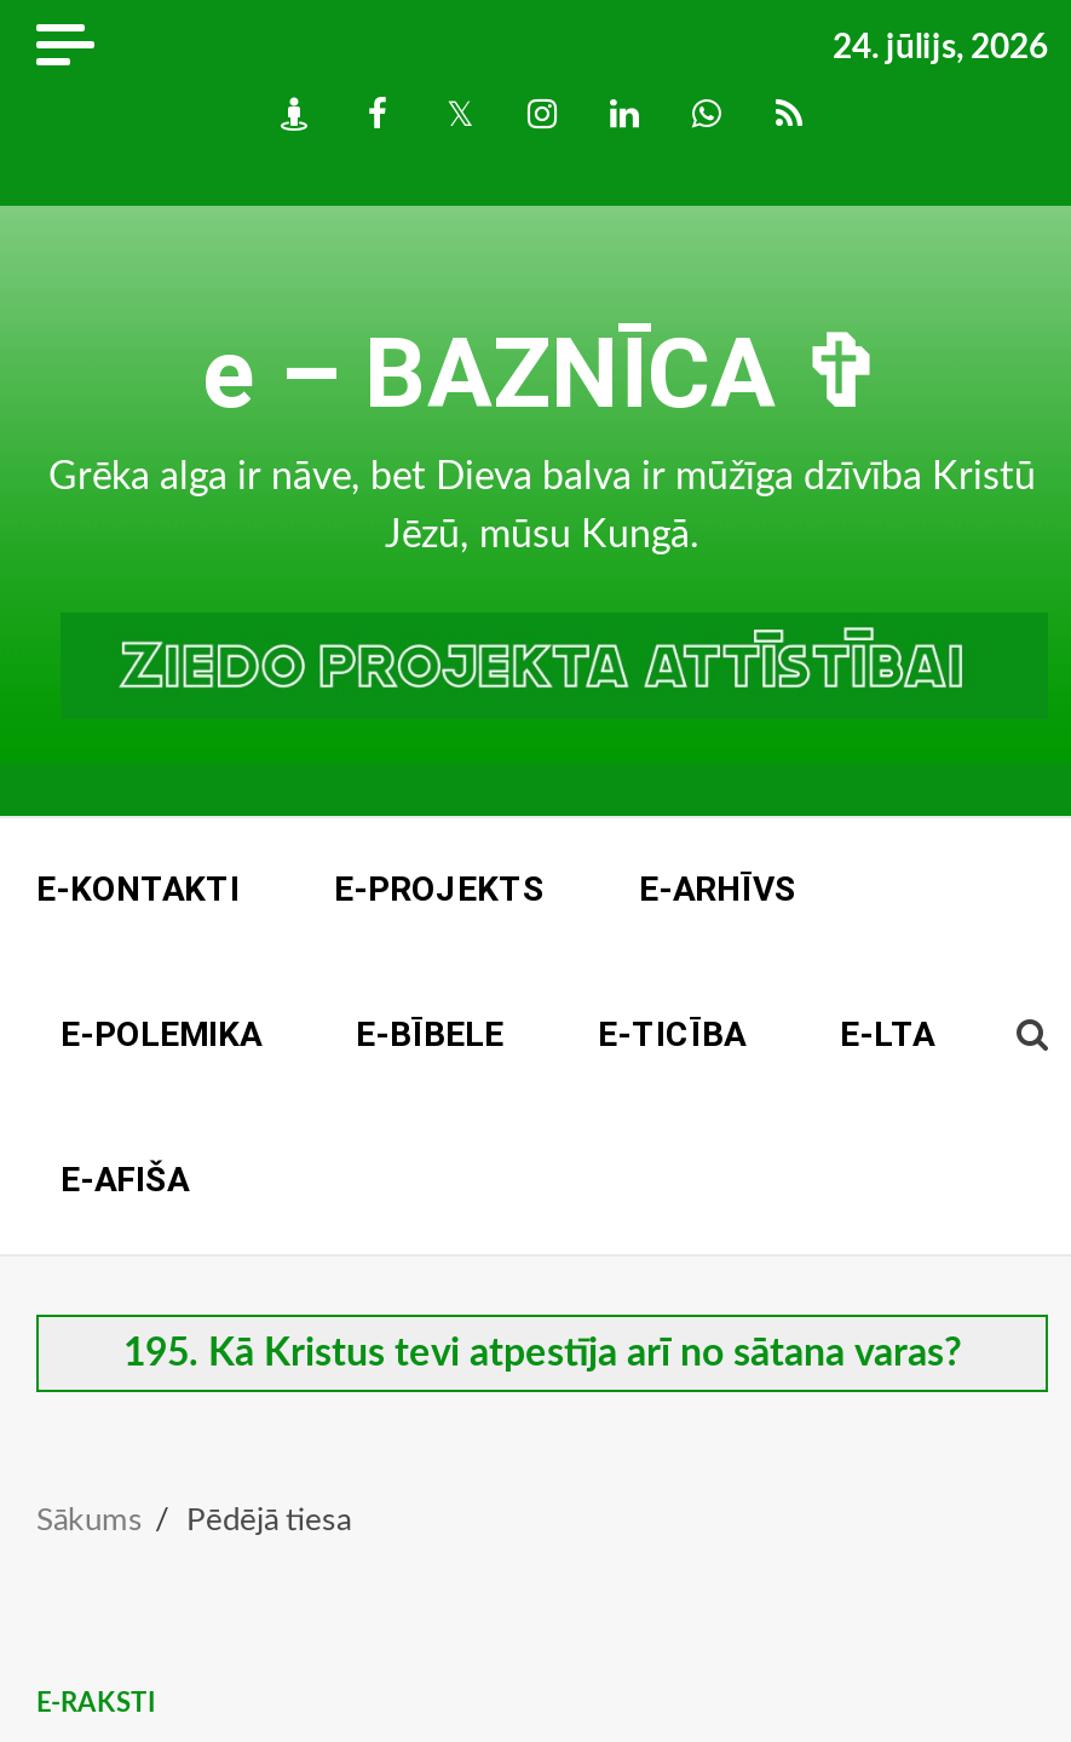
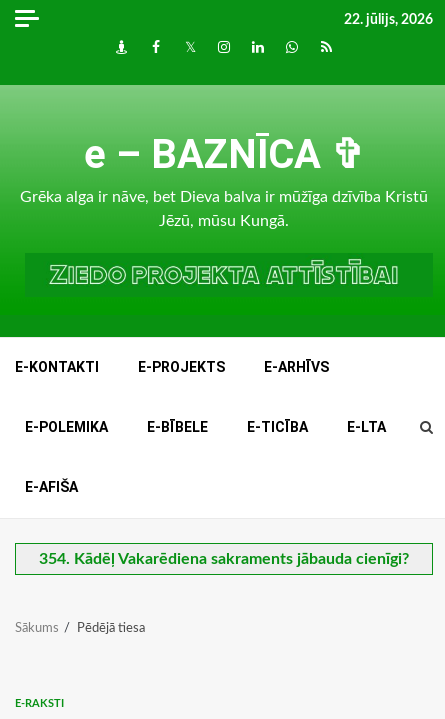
- 24. jūlijs, 2026
+ 22. jūlijs, 2026

- 195. Kā Kristus tevi atpestīja arī no sātana varas?
+ 354. Kādēļ Vakarēdiena sakraments jābauda cienīgi?
